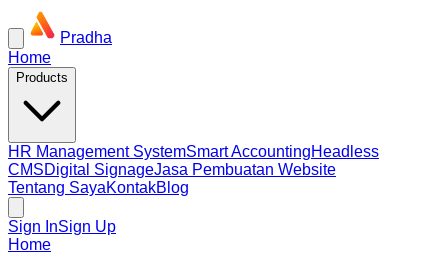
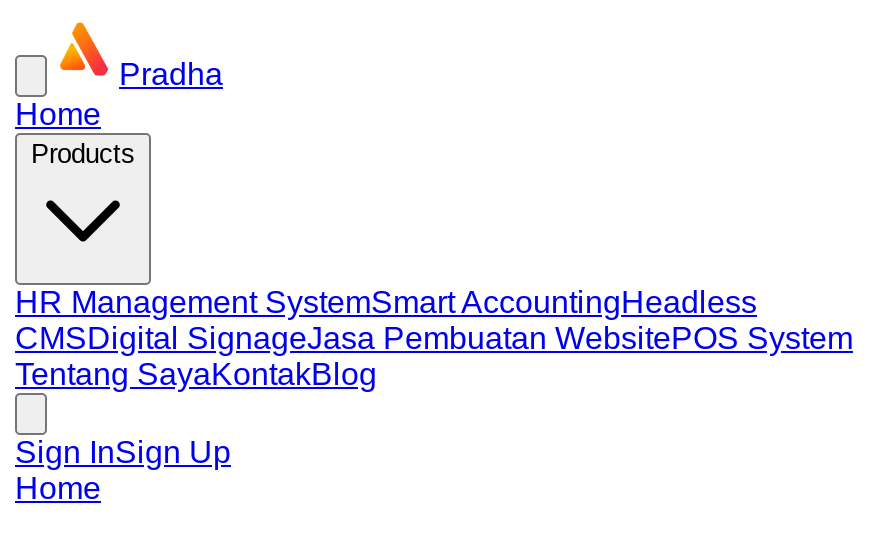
- CMSDigital SignageJasa Pembuatan Website
+ CMSDigital SignageJasa Pembuatan WebsitePOS System
